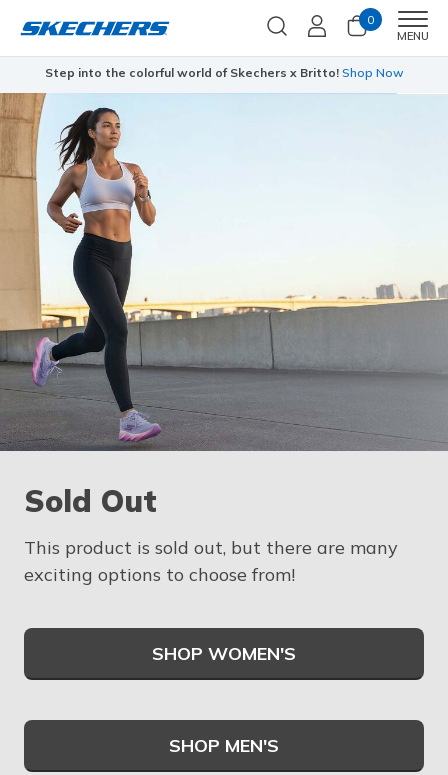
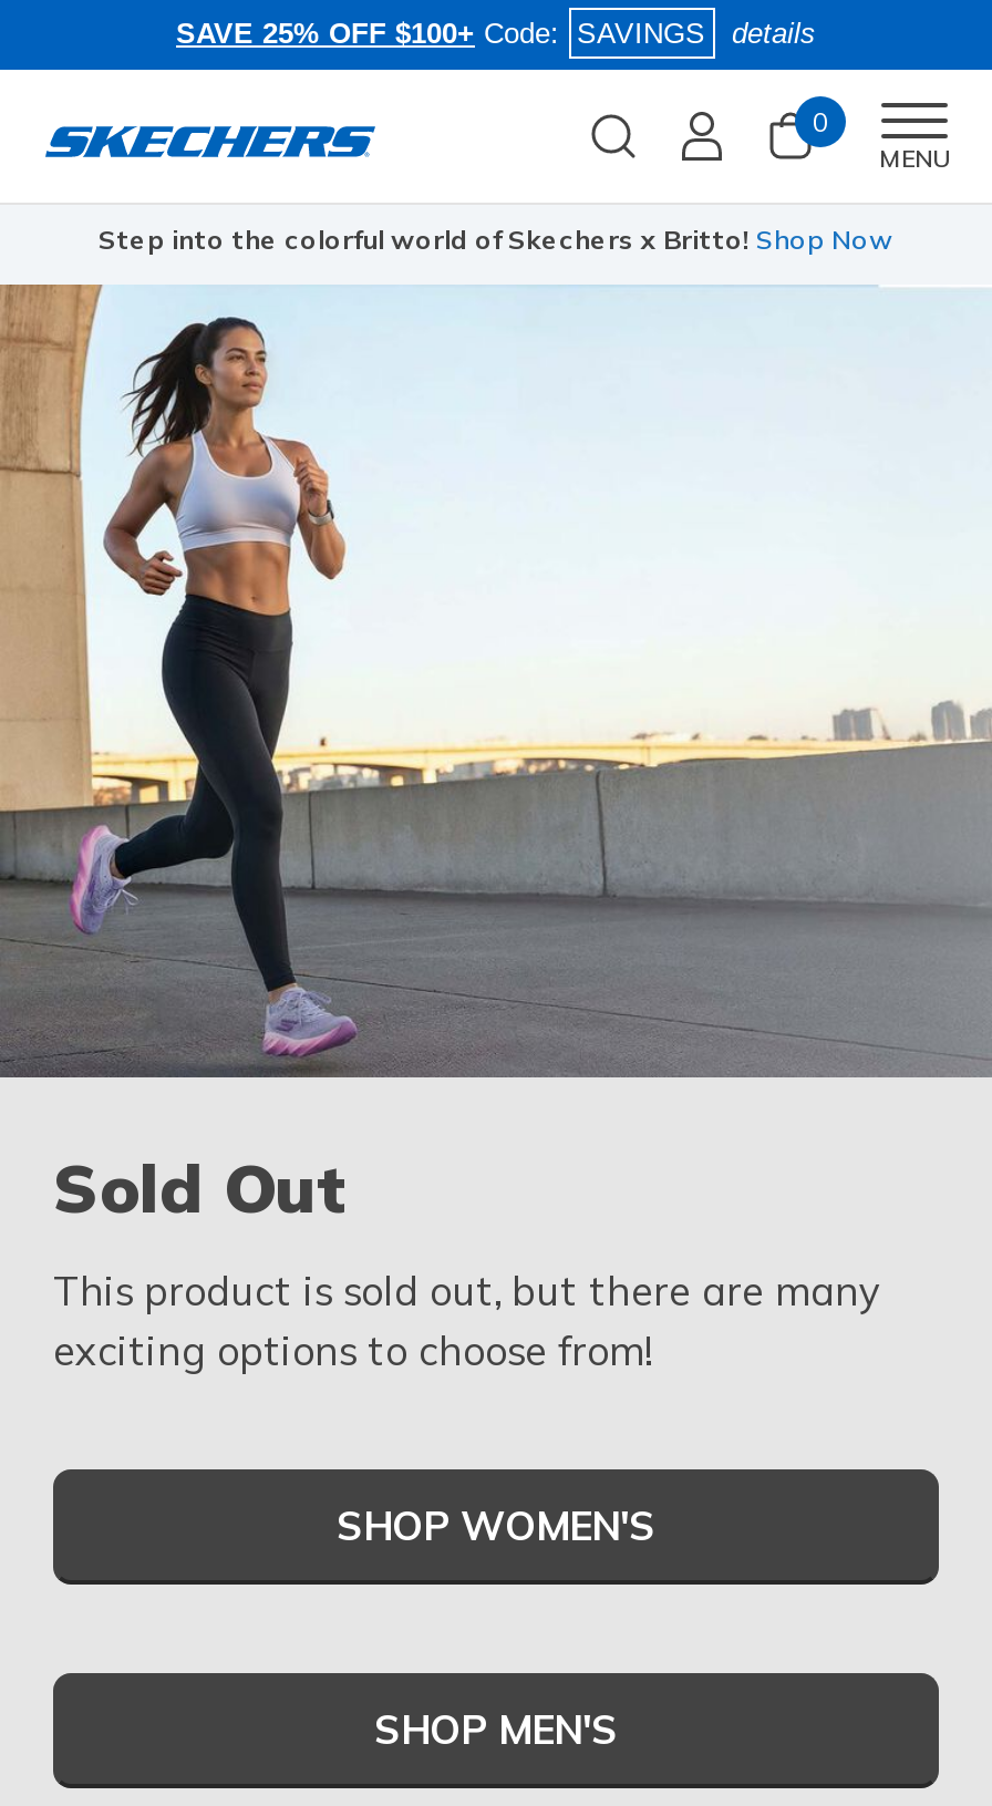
+ SAVE 25% OFF $100+ Code: SAVINGS
+ details
